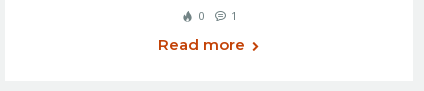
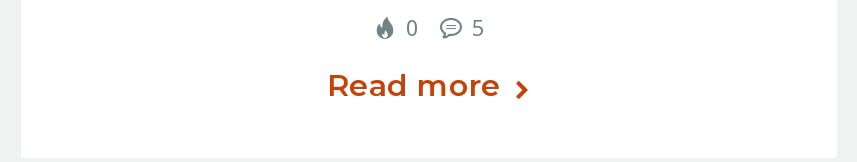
- 0 1
+ 0 5
